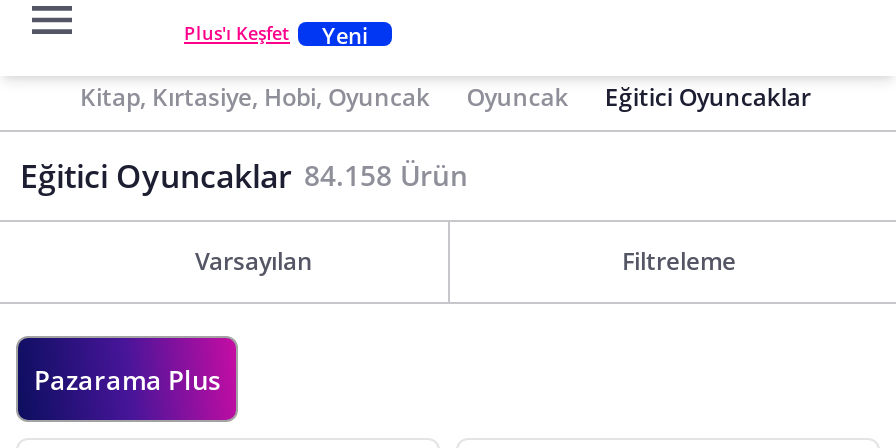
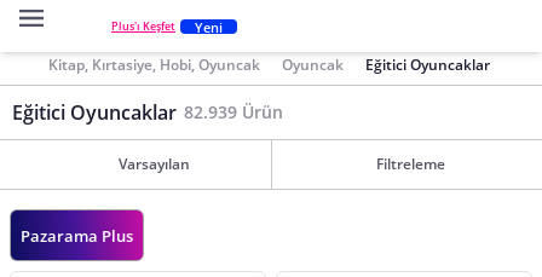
- Eğitici Oyuncaklar 84.158 Ürün
+ Eğitici Oyuncaklar 82.939 Ürün
